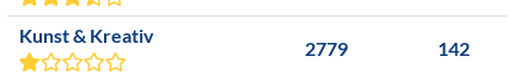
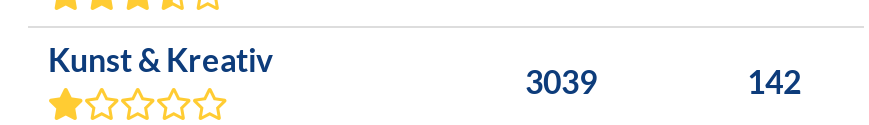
- 2779
+ 3039
